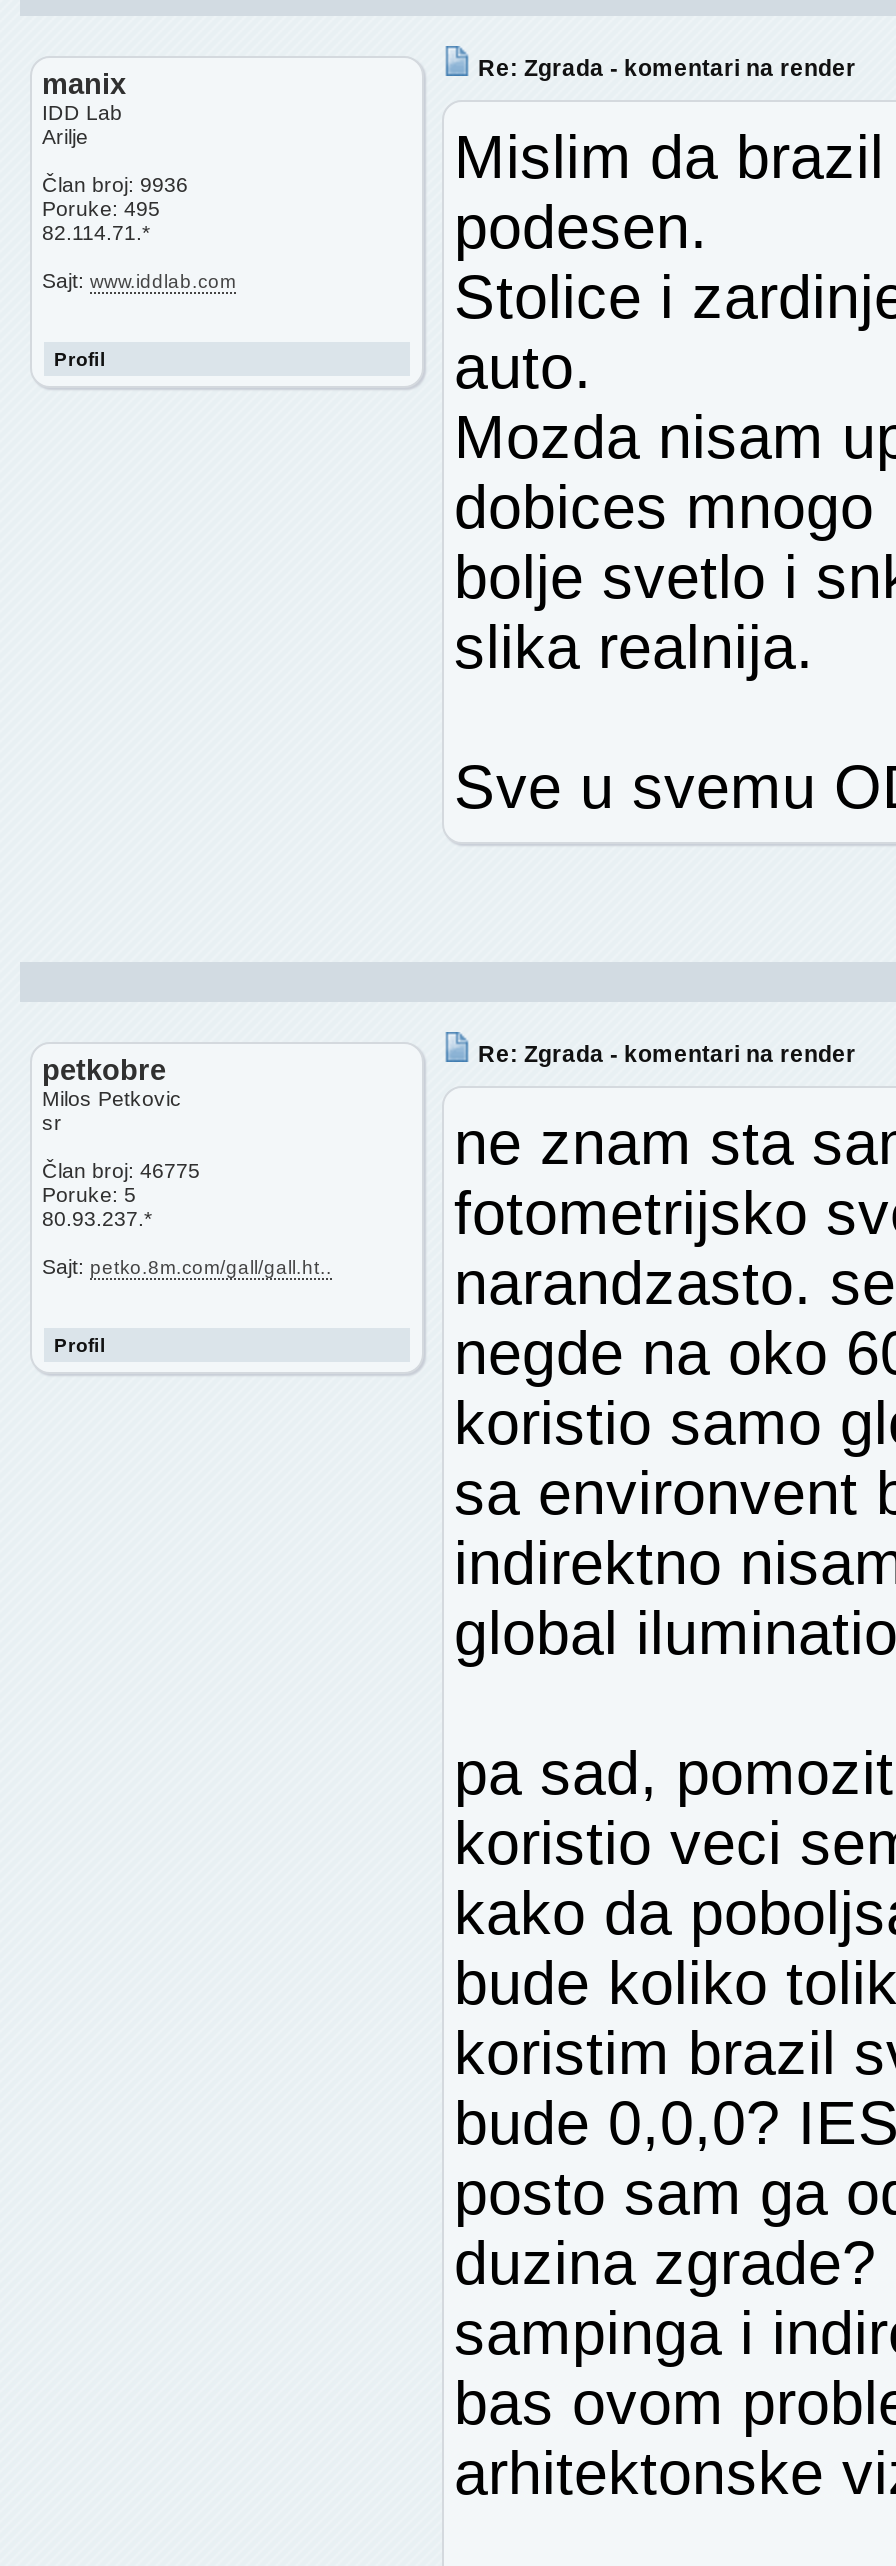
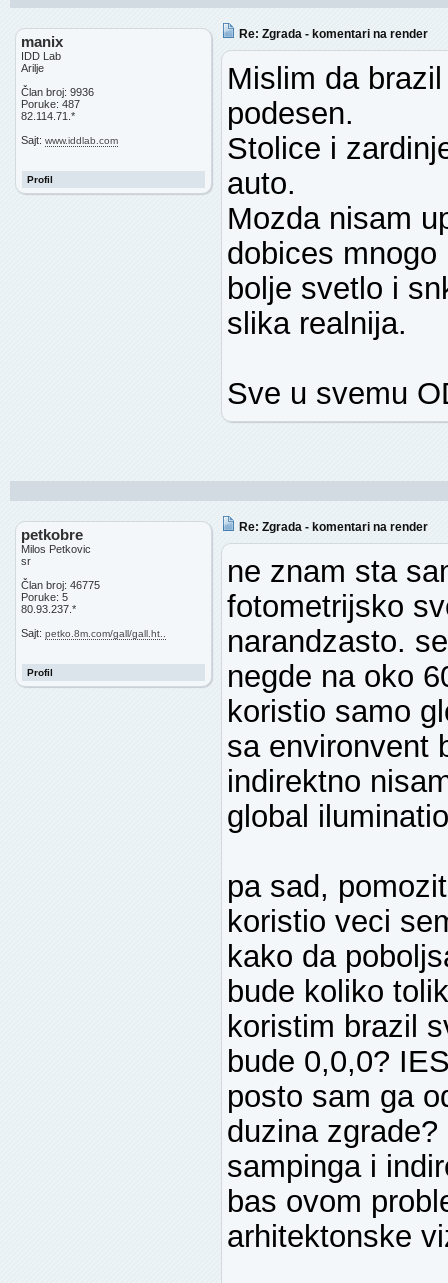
- Poruke: 495
+ Poruke: 487
